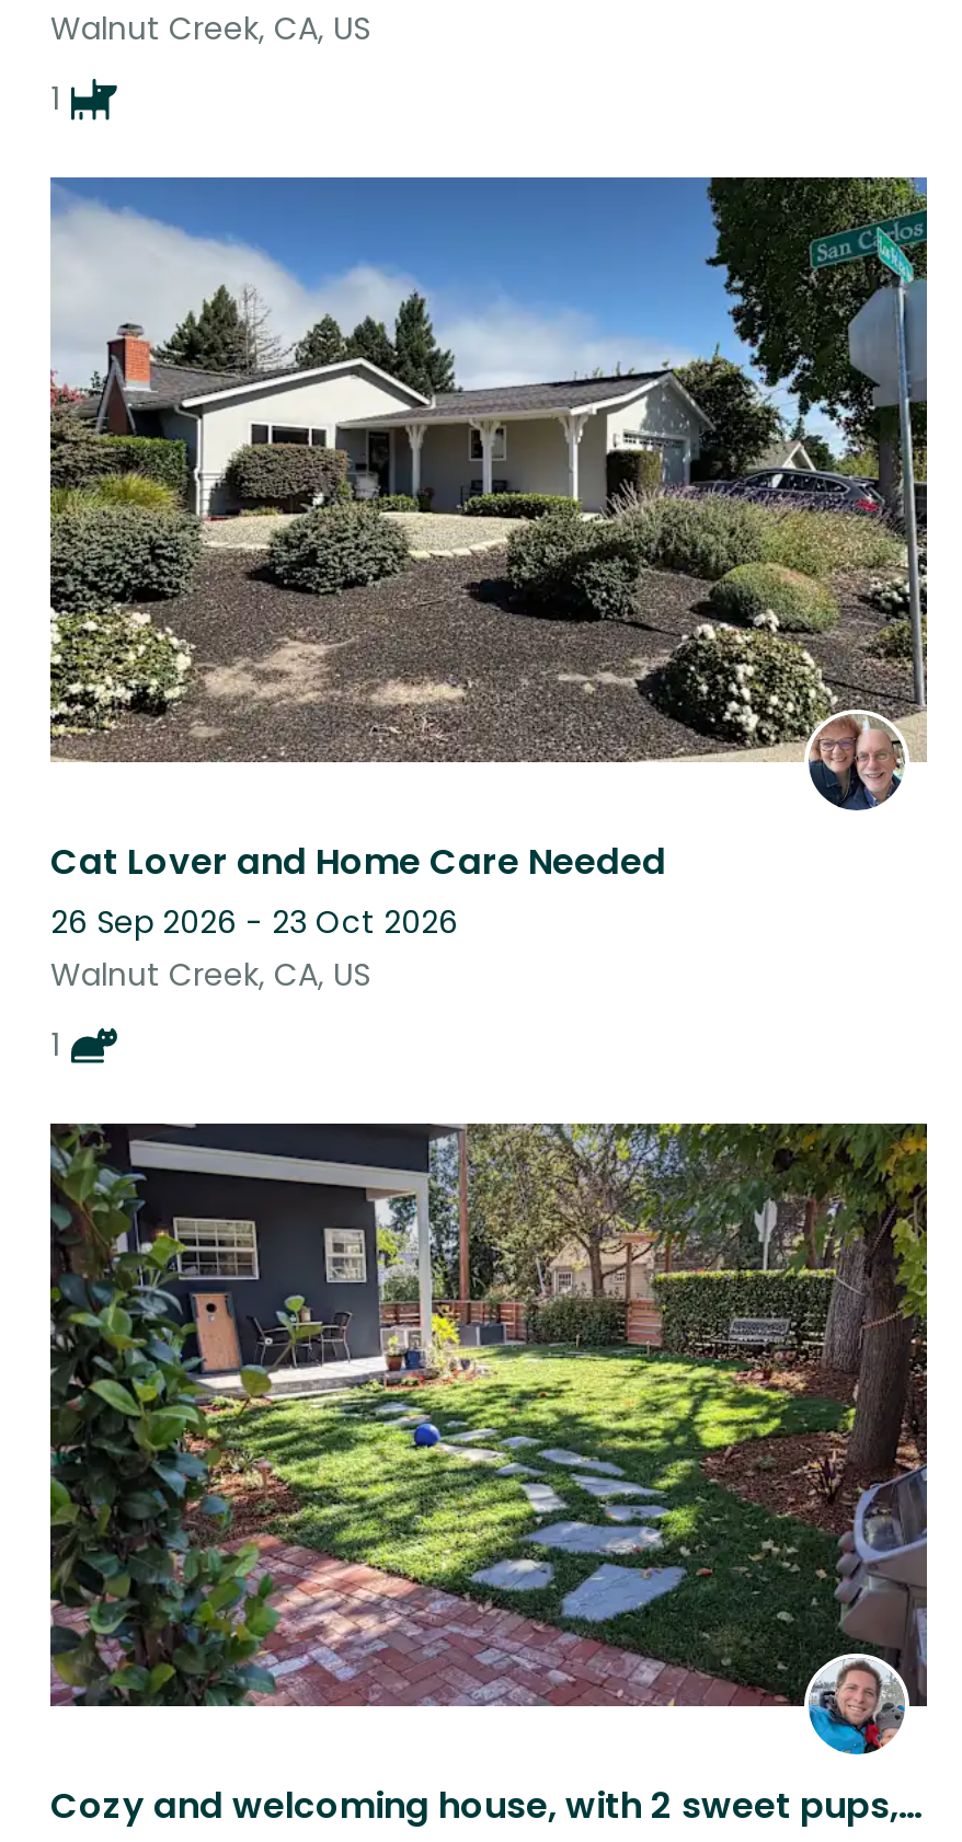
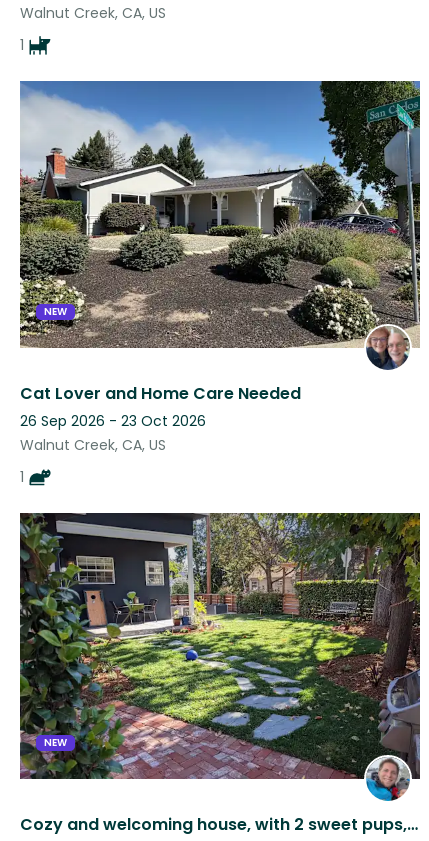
+ NEW

+ NEW
